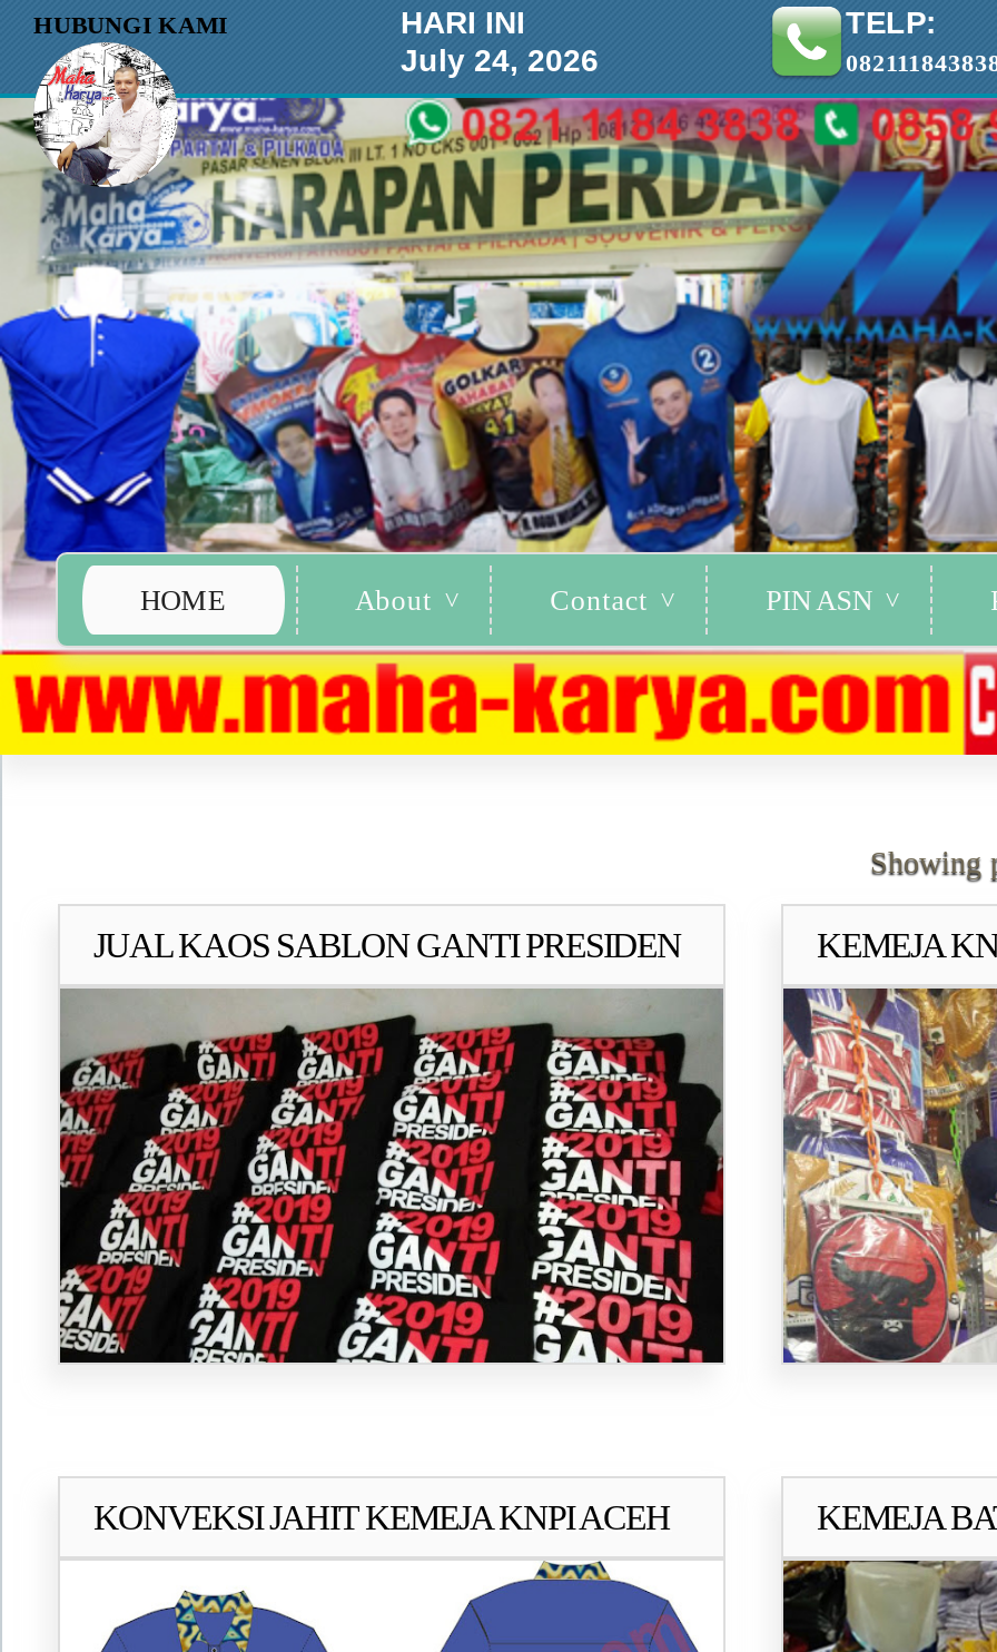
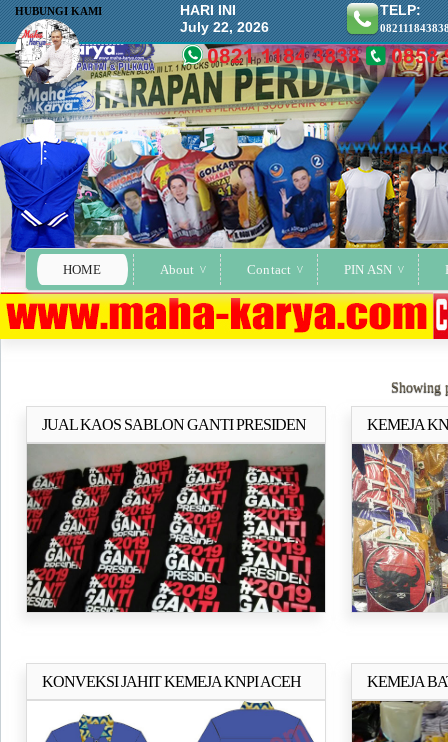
- July 24, 2026
+ July 22, 2026
